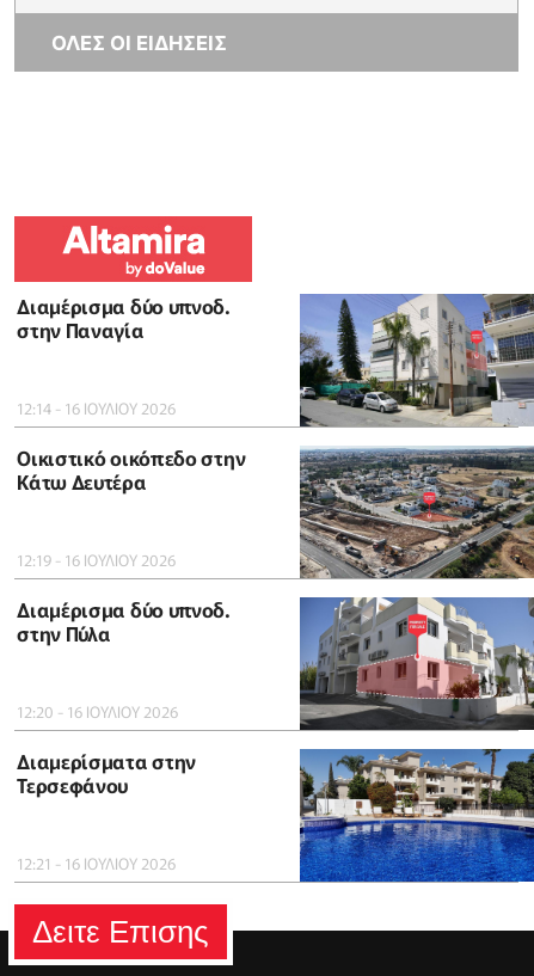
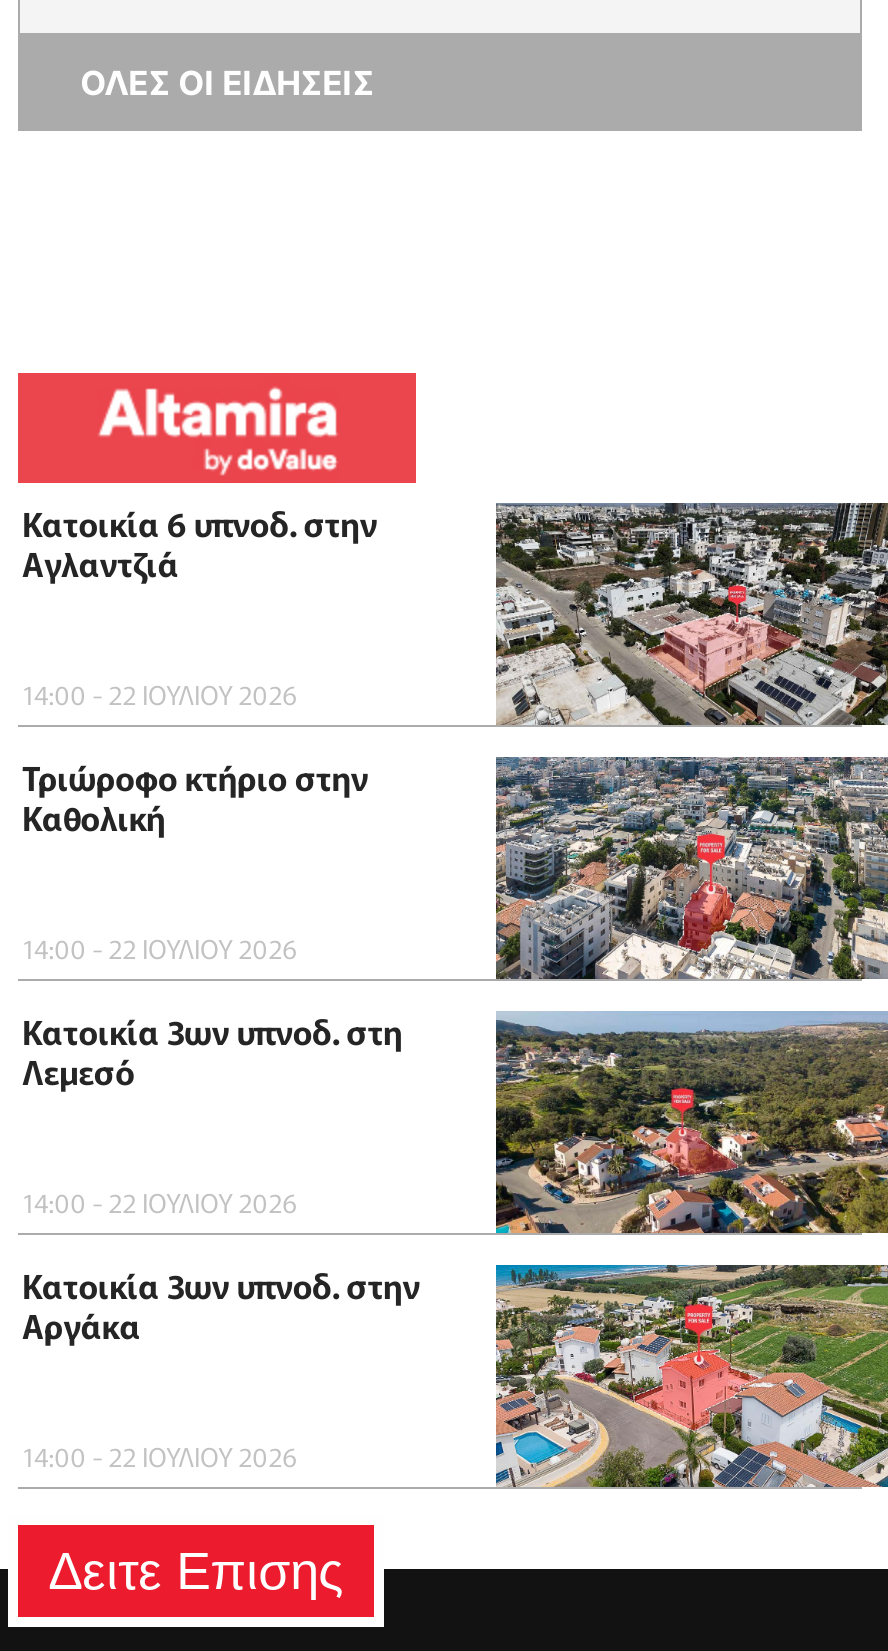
- Διαμέρισμα δύο υπνοδ.
- στην Παναγία
+ Κατοικία 6 υπνοδ. στην
+ Αγλαντζιά

- [image]
+ [image]

- 12:14 - 16 ΙΟΥΛΙΟΥ 2026
+ 14:00 - 22 ΙΟΥΛΙΟΥ 2026

- Οικιστικό οικόπεδο στην
- Κάτω Δευτέρα
+ Τριώροφο κτήριο στην
+ Καθολική

- [image]
+ [image]

- 12:19 - 16 ΙΟΥΛΙΟΥ 2026
+ 14:00 - 22 ΙΟΥΛΙΟΥ 2026

- Διαμέρισμα δύο υπνοδ.
- στην Πύλα
+ Κατοικία 3ων υπνοδ. στη
+ Λεμεσό

- [image]
+ [image]

- 12:20 - 16 ΙΟΥΛΙΟΥ 2026
+ 14:00 - 22 ΙΟΥΛΙΟΥ 2026

- Διαμερίσματα στην
- Τερσεφάνου
+ Κατοικία 3ων υπνοδ. στην
+ Αργάκα

- [image]
+ [image]

- 12:21 - 16 ΙΟΥΛΙΟΥ 2026
+ 14:00 - 22 ΙΟΥΛΙΟΥ 2026
